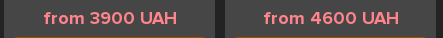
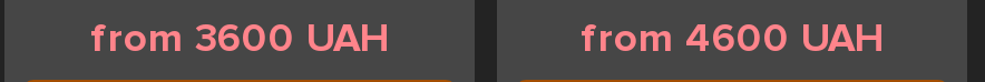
- from 3900 UAH
+ from 3600 UAH
